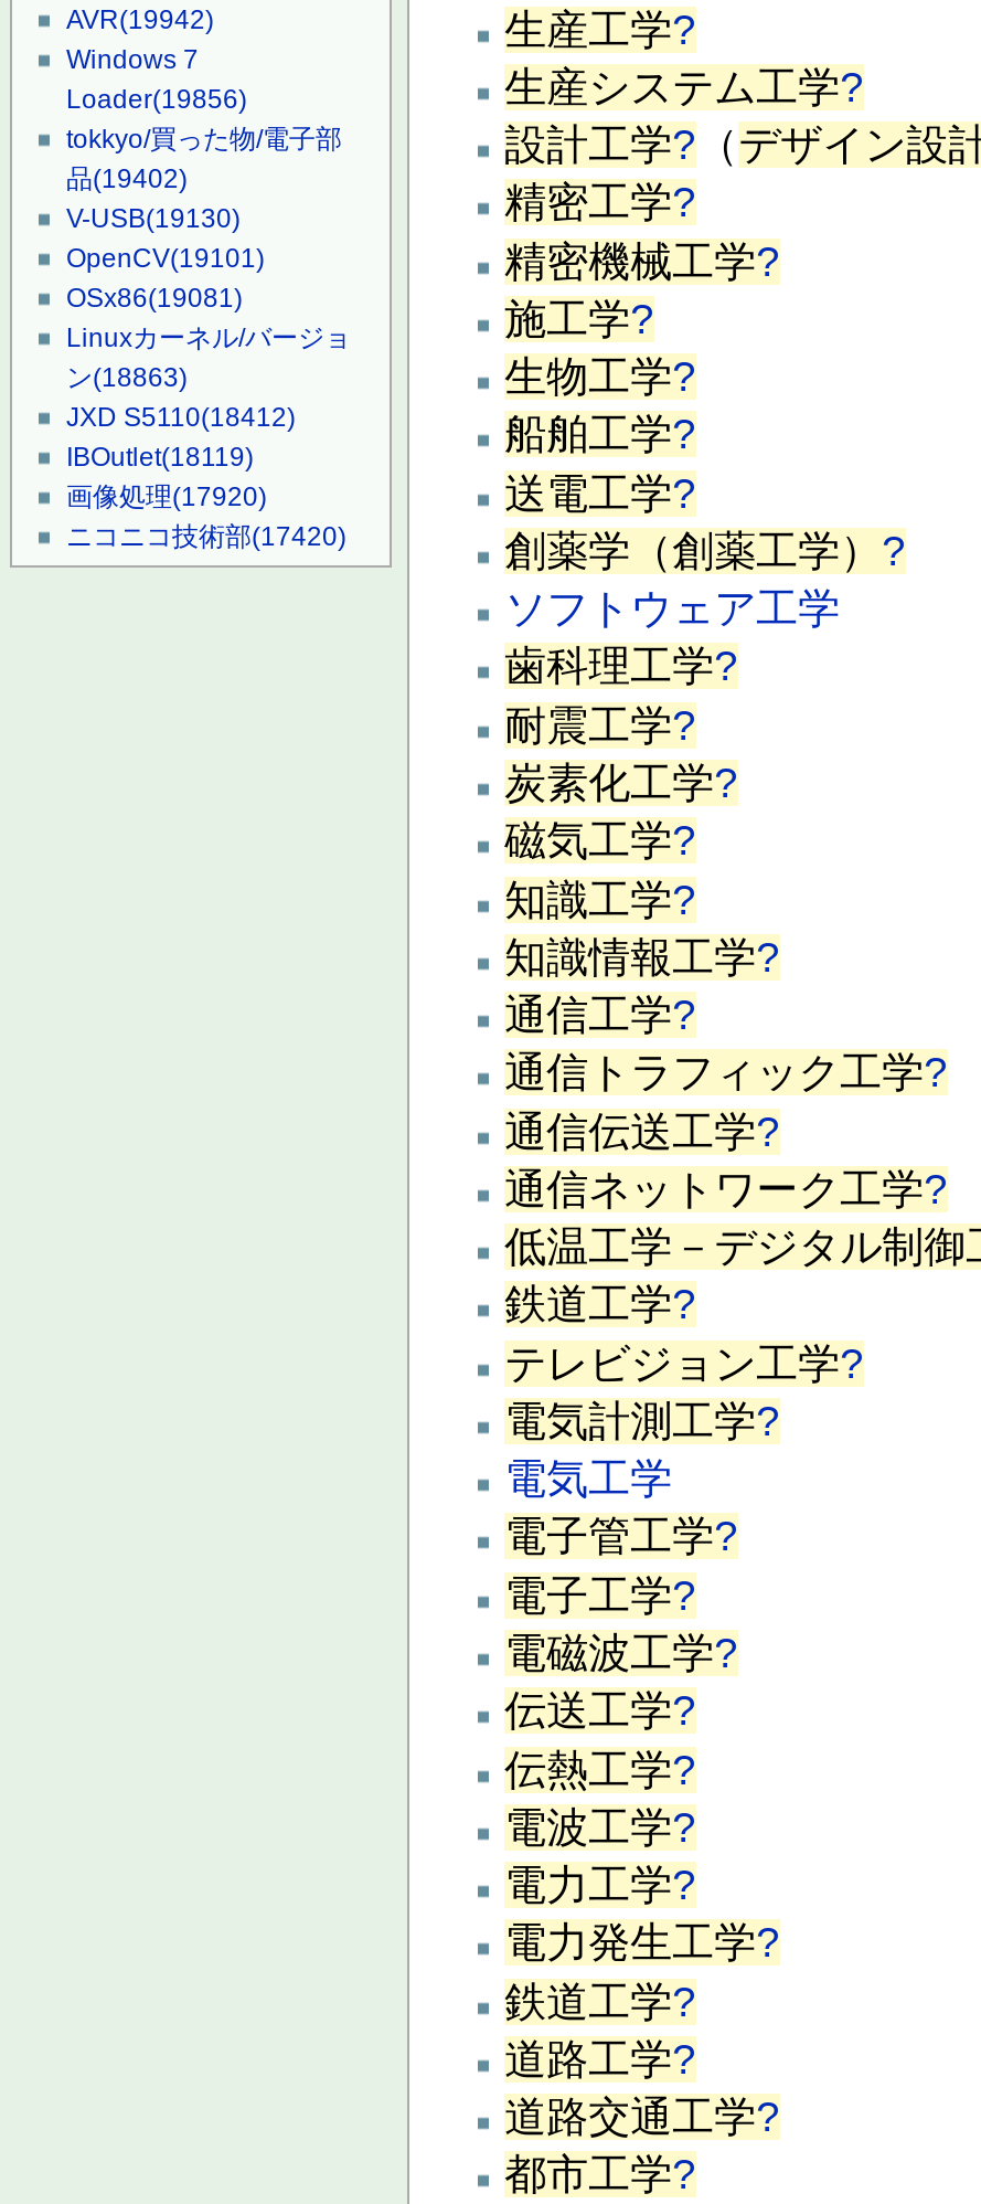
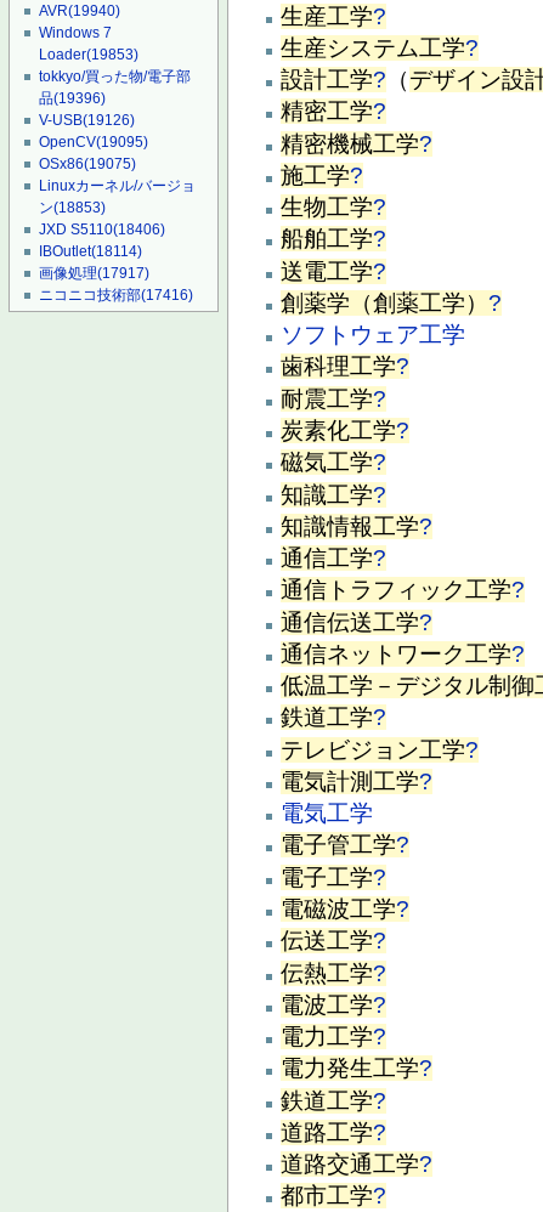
- AVR(19942)
+ AVR(19940)

- Loader(19856)
+ Loader(19853)

- 品(19402)
+ 品(19396)

- V-USB(19130)
+ V-USB(19126)

- OpenCV(19101)
+ OpenCV(19095)

- OSx86(19081)
+ OSx86(19075)

- ン(18863)
+ ン(18853)

- JXD S5110(18412)
+ JXD S5110(18406)

- IBOutlet(18119)
+ IBOutlet(18114)

- 画像処理(17920)
+ 画像処理(17917)

- ニコニコ技術部(17420)
+ ニコニコ技術部(17416)
